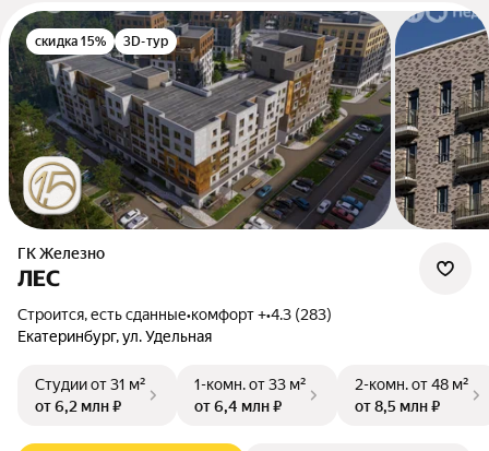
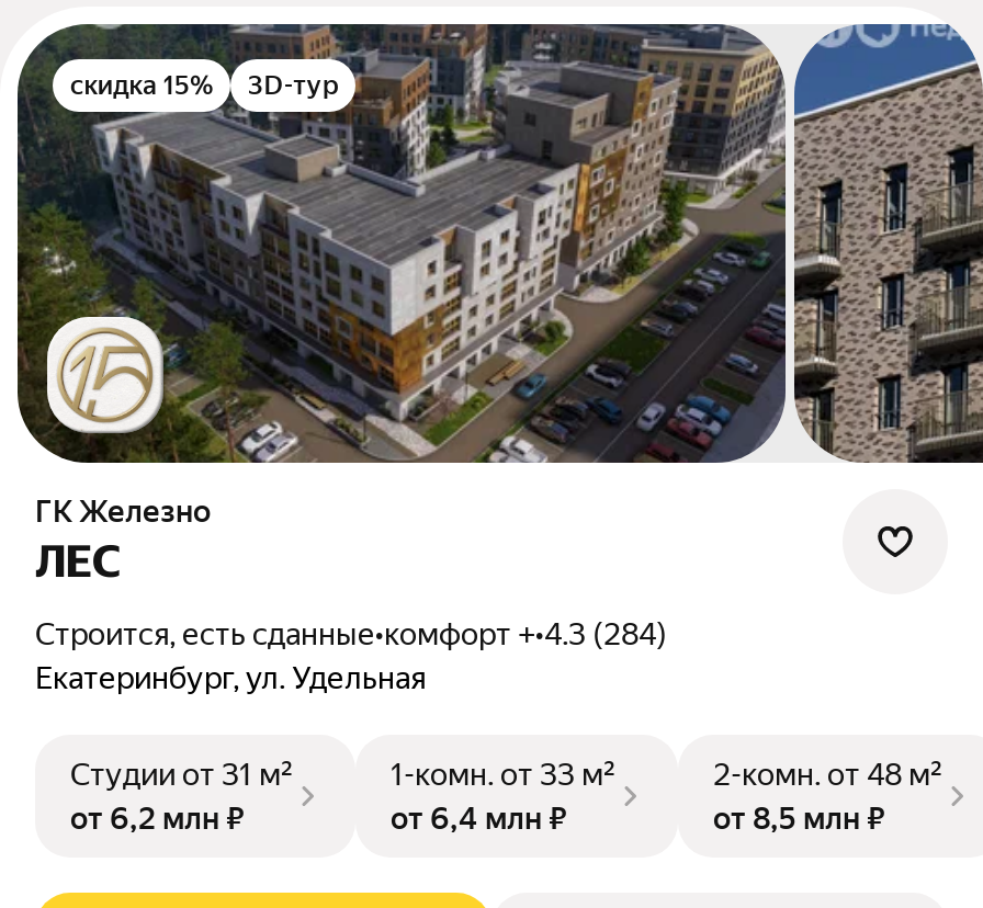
- Строится, есть сданные•комфорт +•4.3 (283)
+ Строится, есть сданные•комфорт +•4.3 (284)
